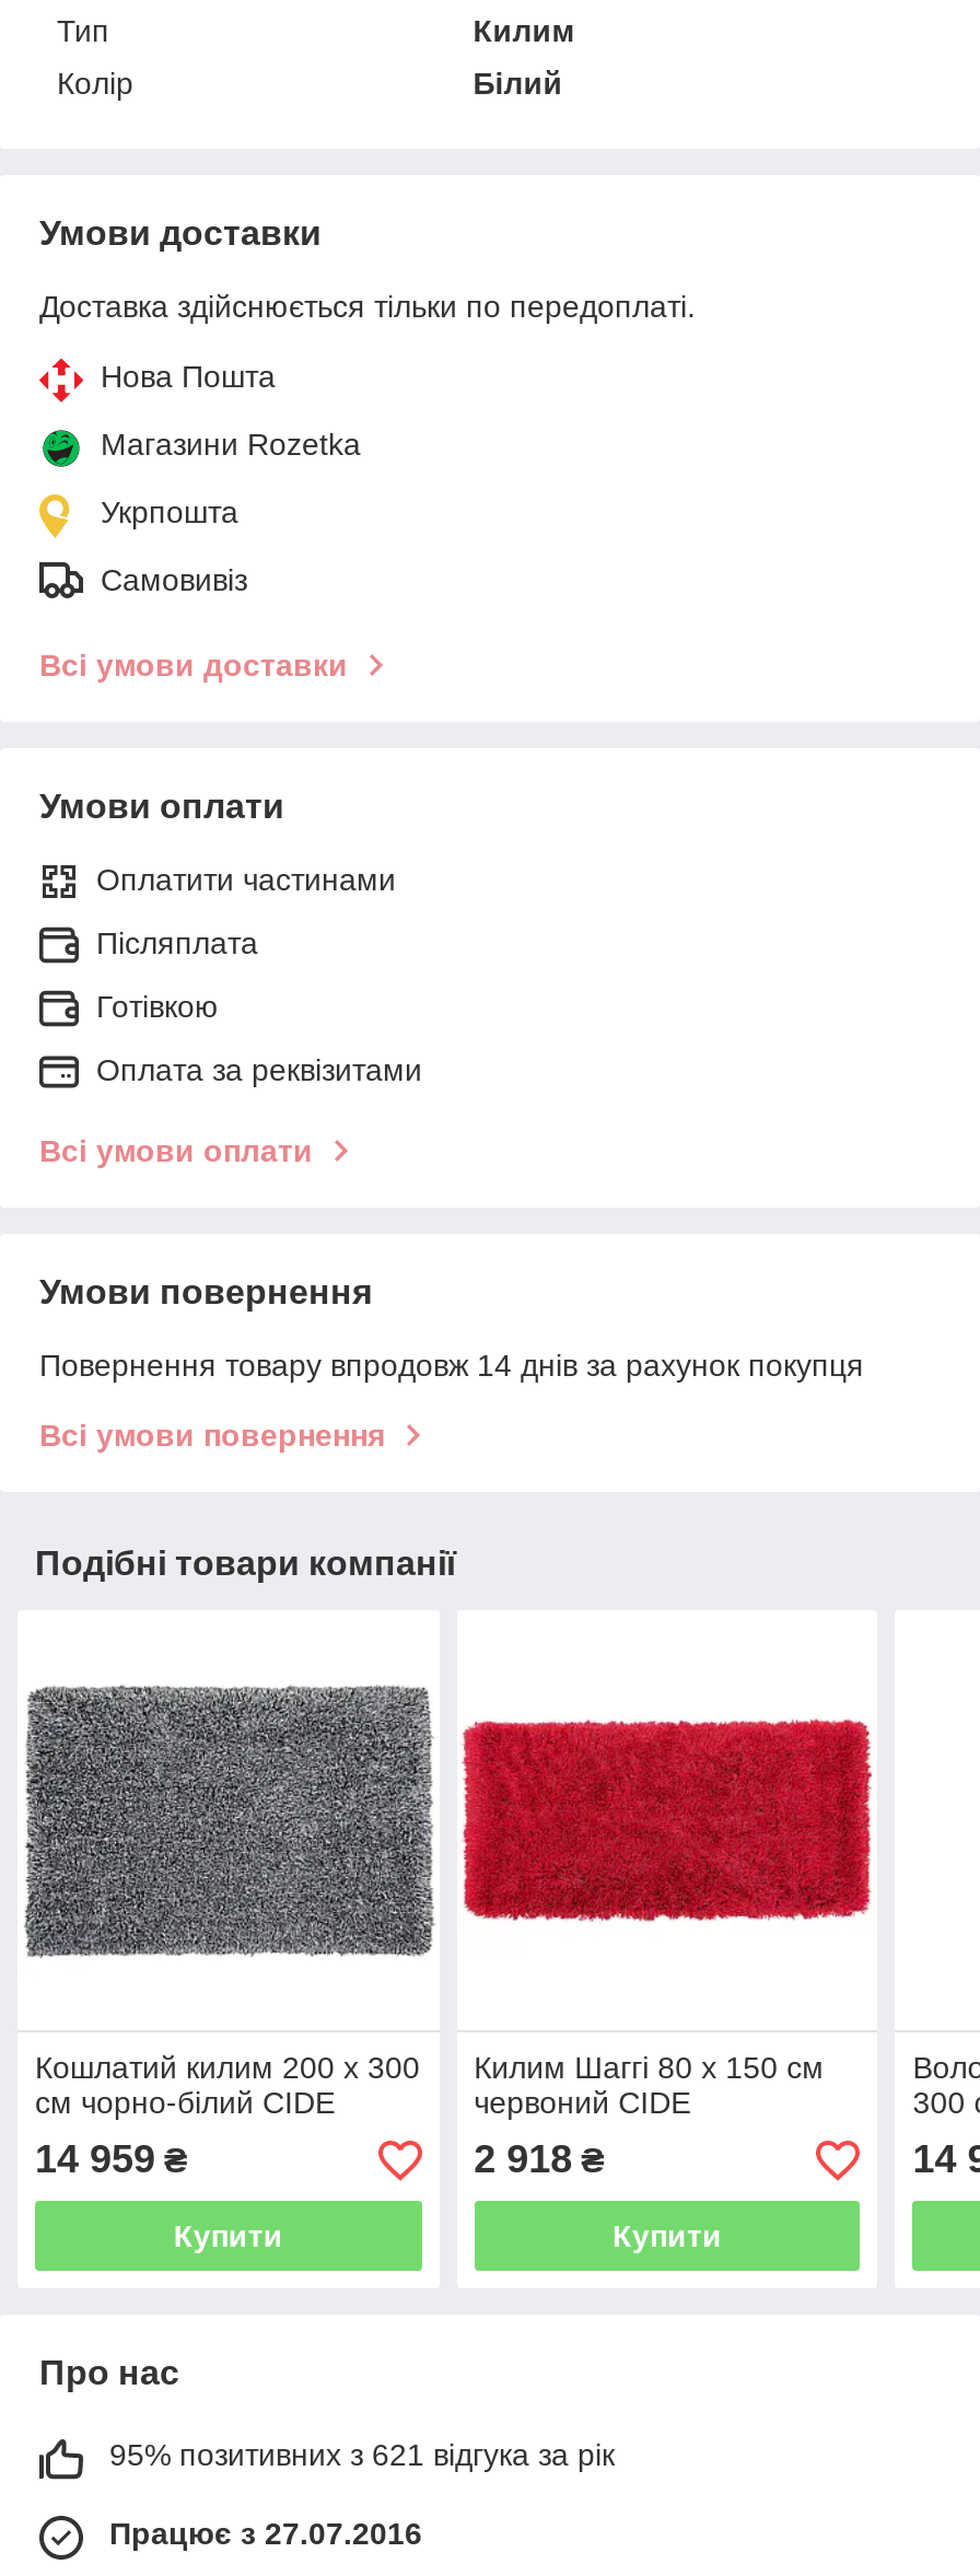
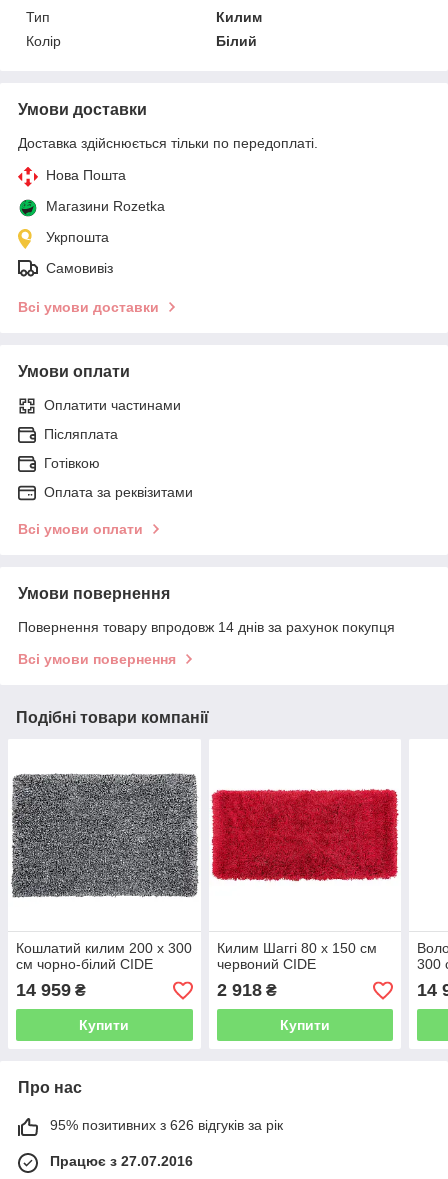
- 95% позитивних з 621 відгука за рік
+ 95% позитивних з 626 відгуків за рік
